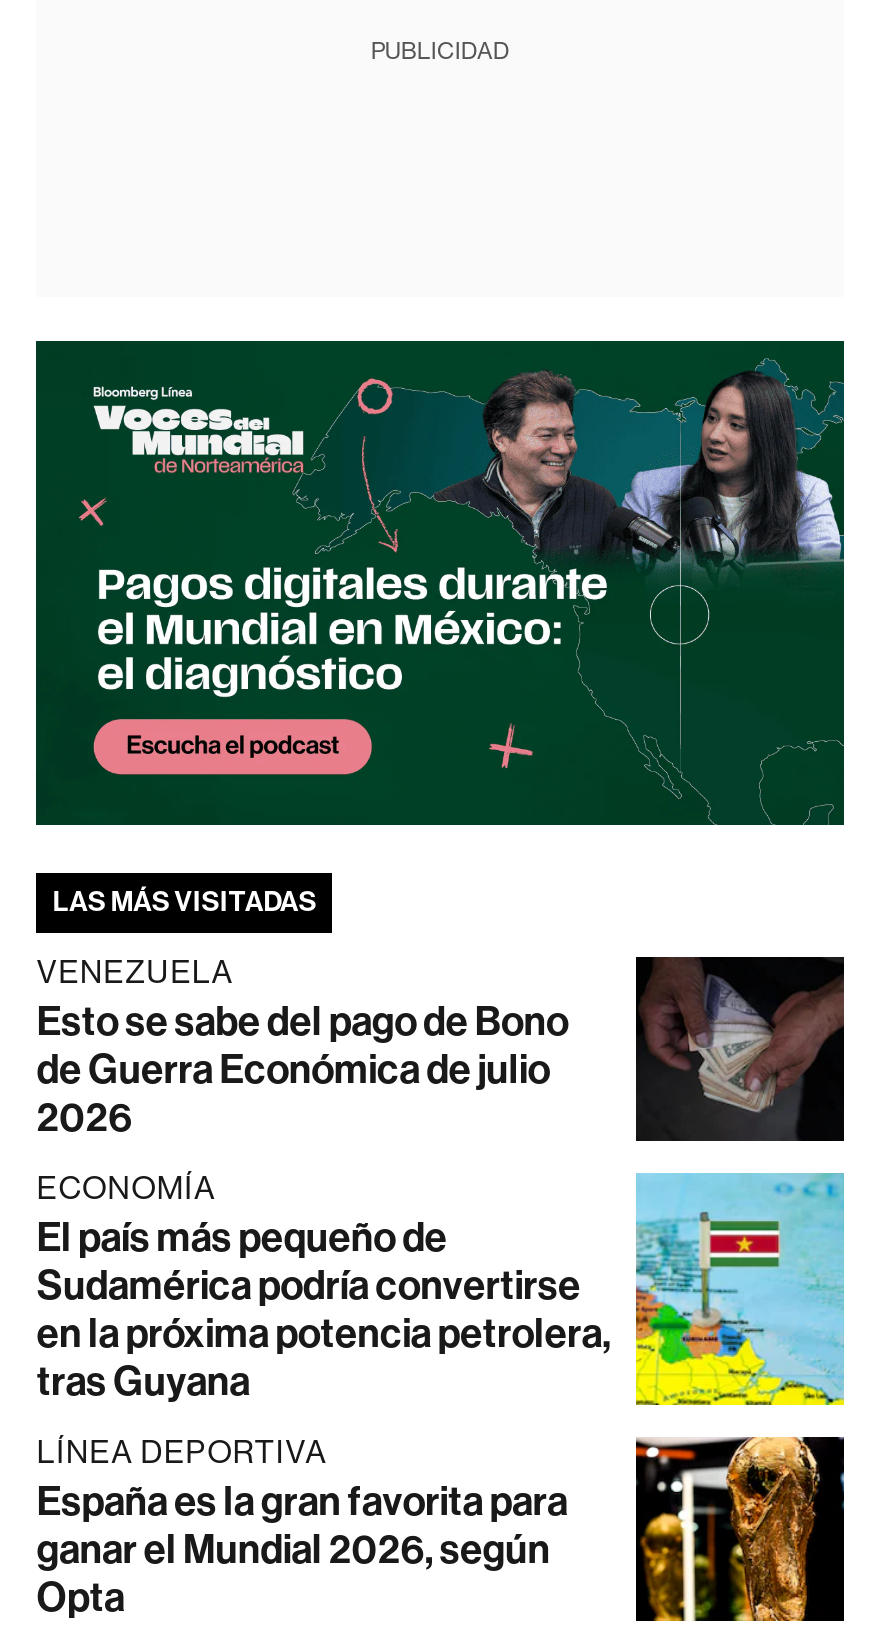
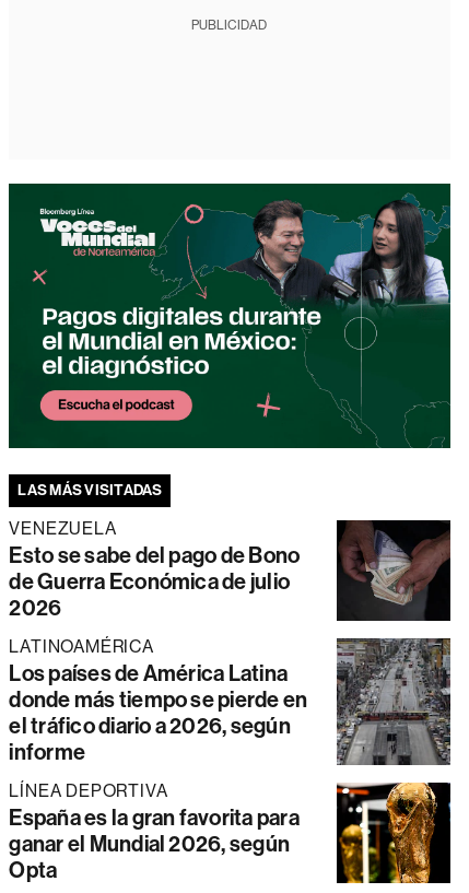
- [image]
- ECONOMÍA
- El país más pequeño de
- Sudamérica podría convertirse
- en la próxima potencia petrolera,
- tras Guyana
+ [image]
+ LATINOAMÉRICA
+ Los países de América Latina
+ donde más tiempo se pierde en
+ el tráfico diario a 2026, según
+ informe
